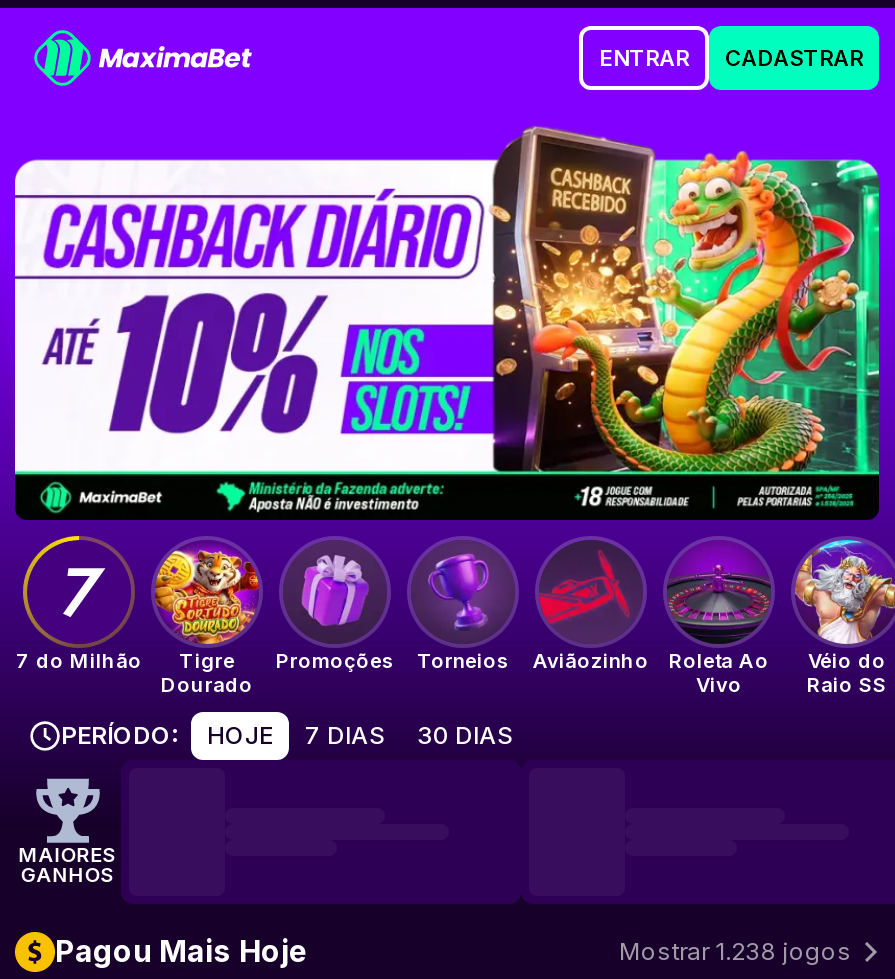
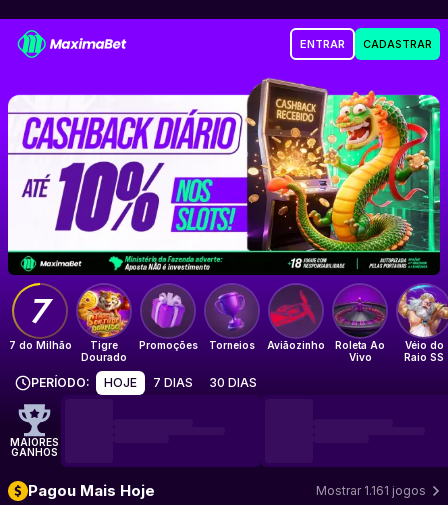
- Mostrar 1.238 jogos
+ Mostrar 1.161 jogos
